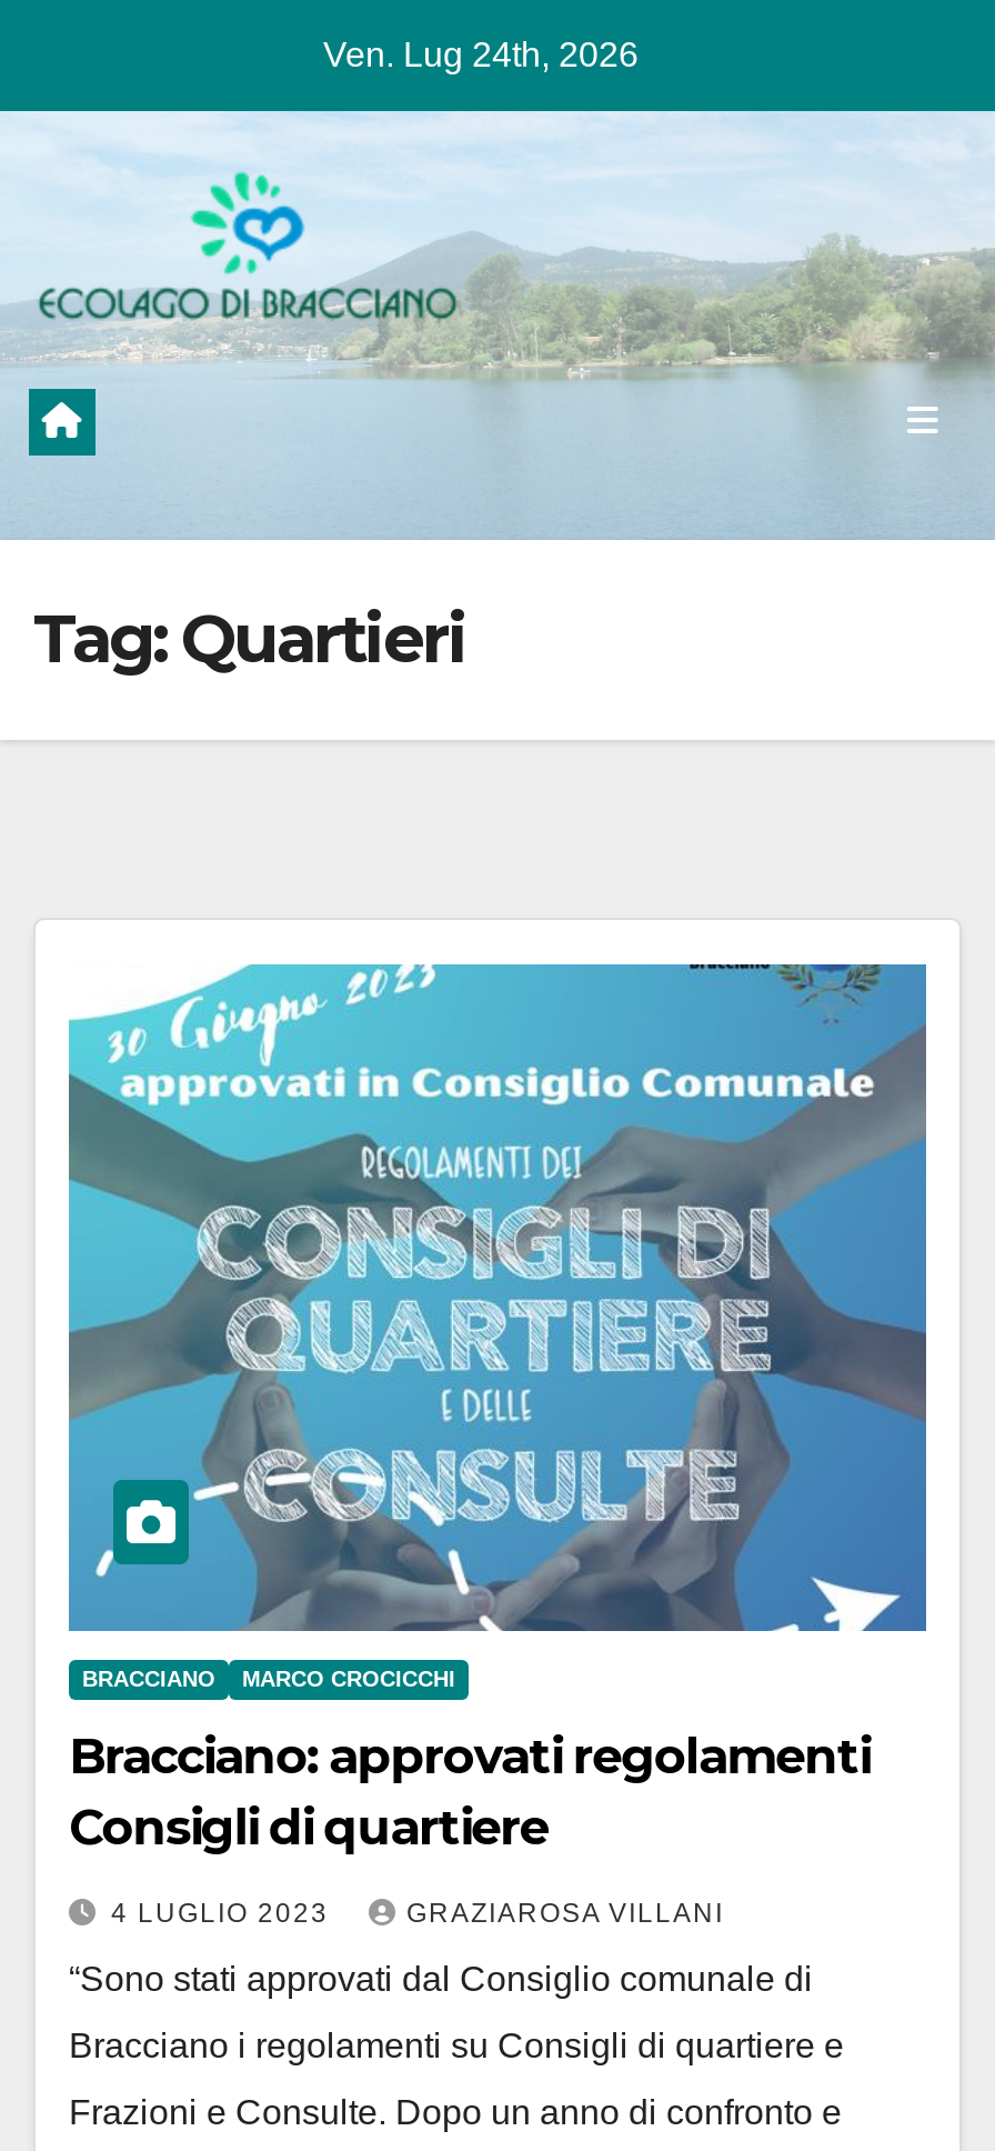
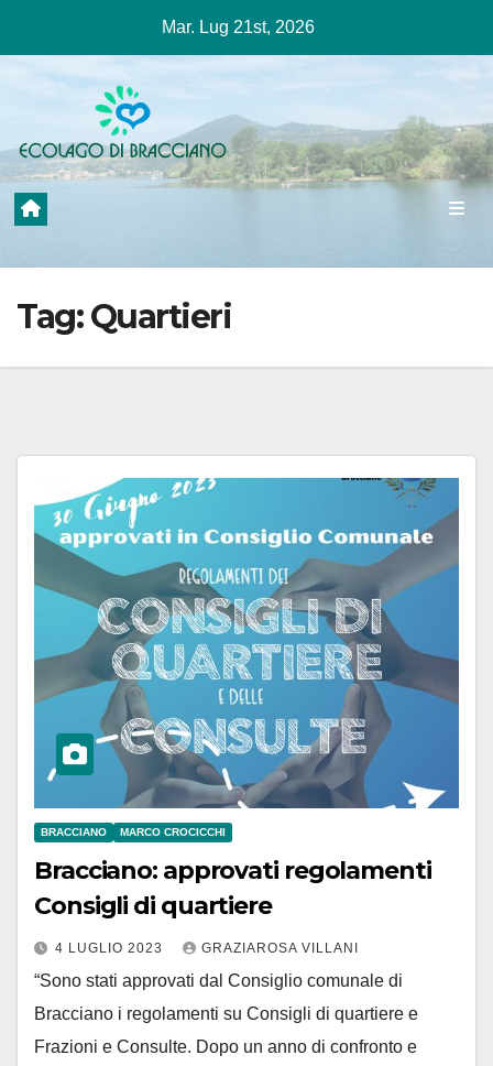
- Ven. Lug 24th, 2026
+ Mar. Lug 21st, 2026
